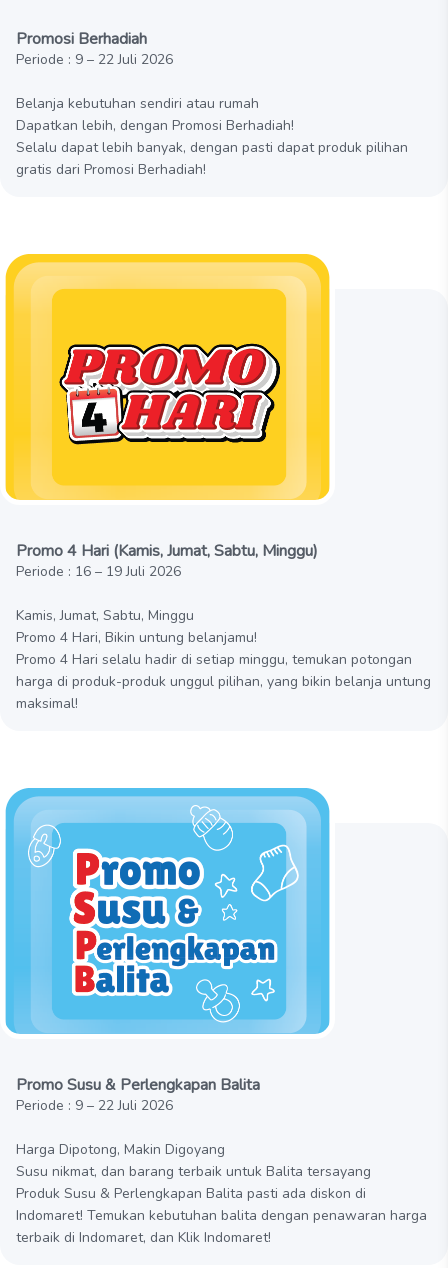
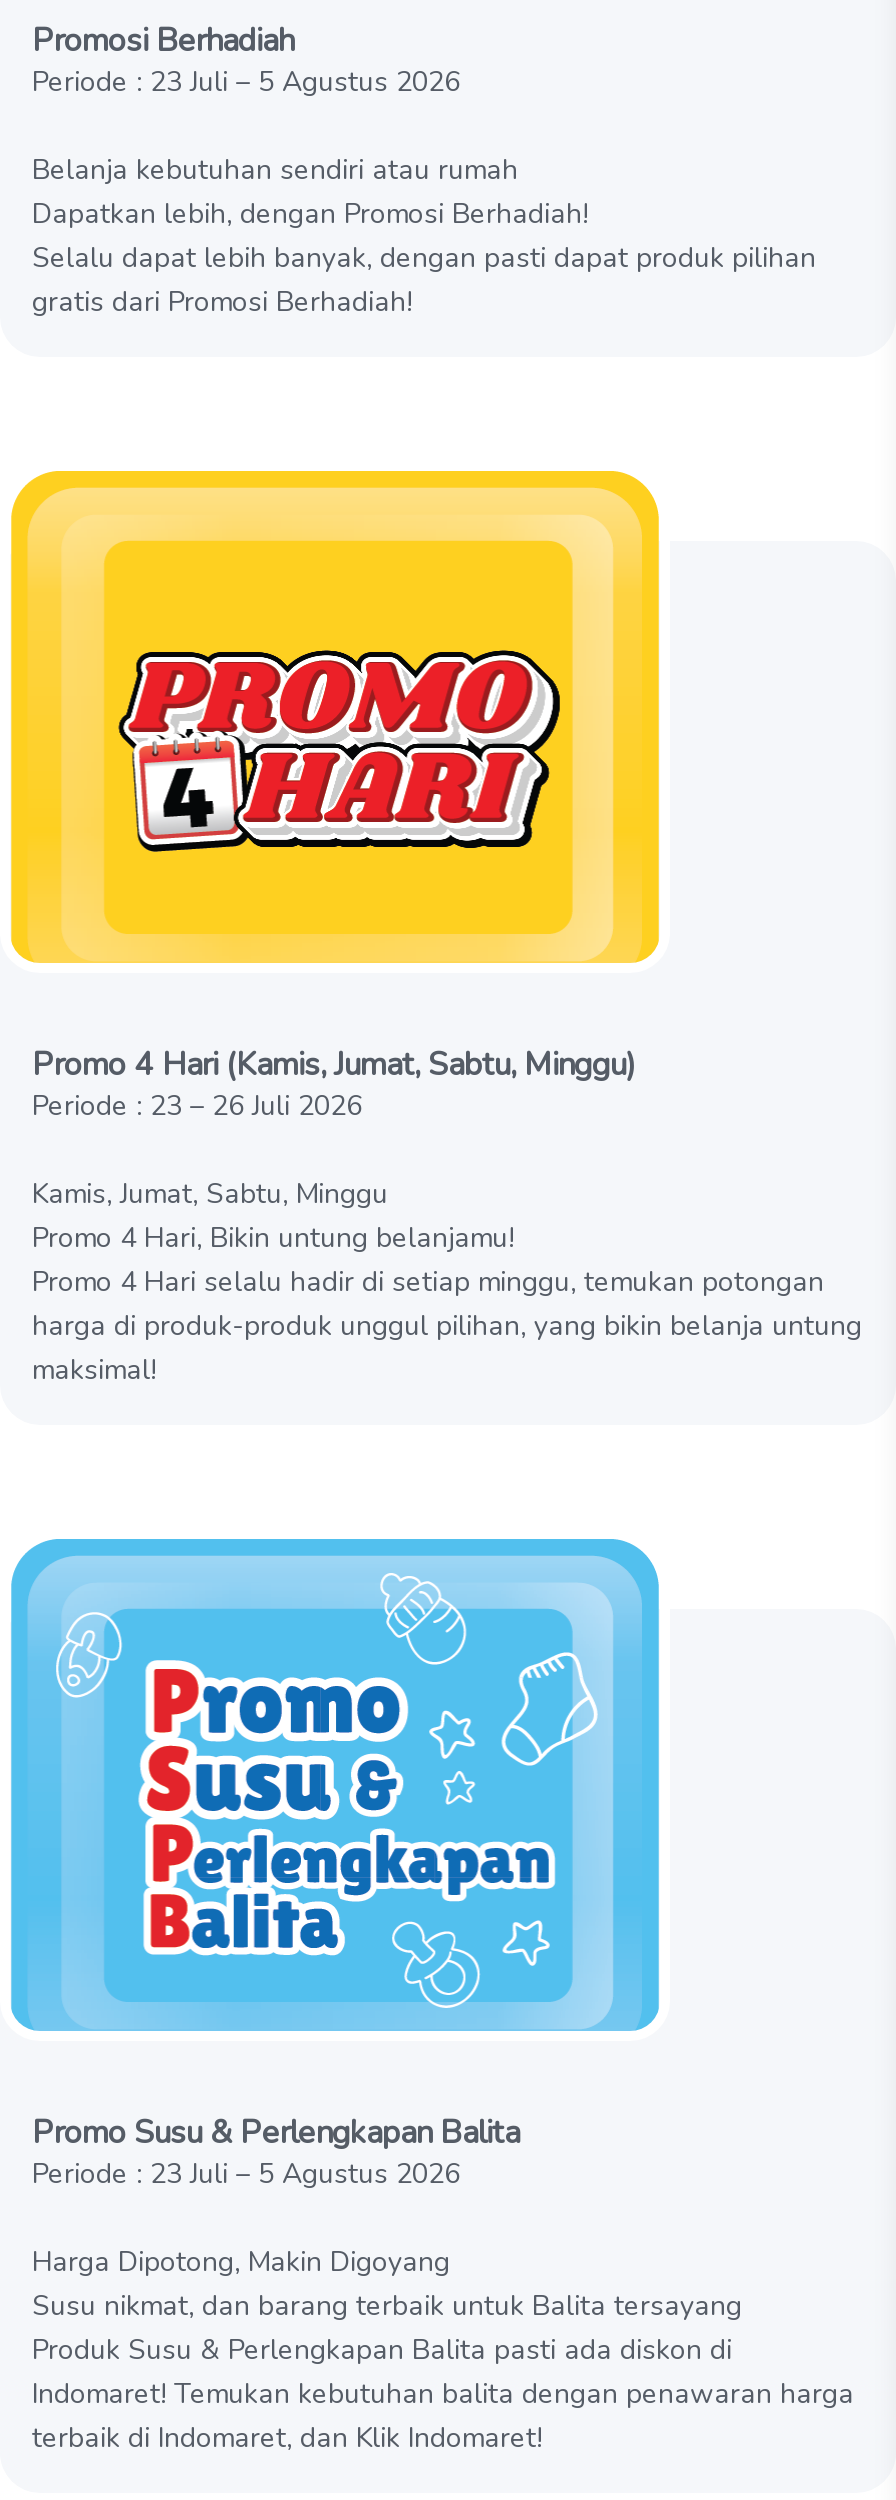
- Periode : 9 – 22 Juli 2026
+ Periode : 23 Juli – 5 Agustus 2026

- Periode : 16 – 19 Juli 2026
+ Periode : 23 – 26 Juli 2026

- Periode : 9 – 22 Juli 2026
+ Periode : 23 Juli – 5 Agustus 2026
